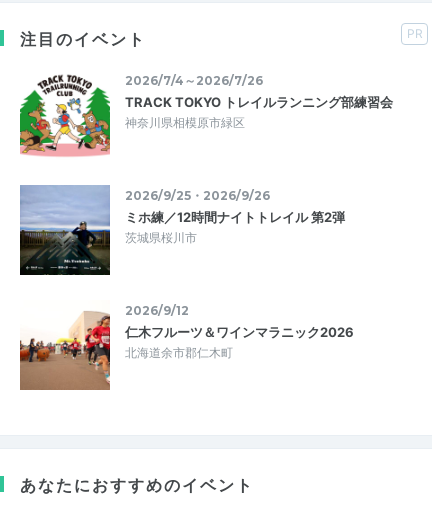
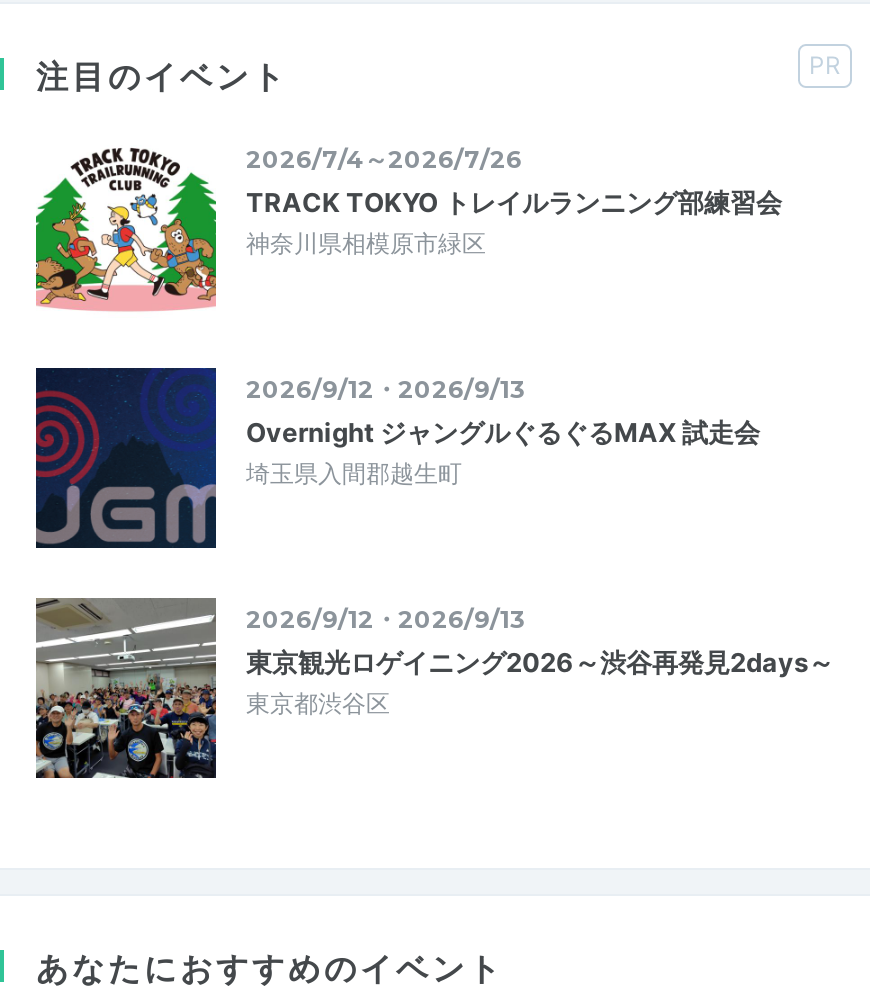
- [image]
- 2026/9/25・2026/9/26
- ミホ練／12時間ナイトトレイル 第2弾
- 茨城県桜川市
+ [image]
+ 2026/9/12・2026/9/13
+ Overnight ジャングルぐるぐるMAX 試走会
+ 埼玉県入間郡越生町

- [image]
- 2026/9/12
- 仁木フルーツ＆ワインマラニック2026
- 北海道余市郡仁木町
+ [image]
+ 2026/9/12・2026/9/13
+ 東京観光ロゲイニング2026～渋谷再発見2days～
+ 東京都渋谷区
